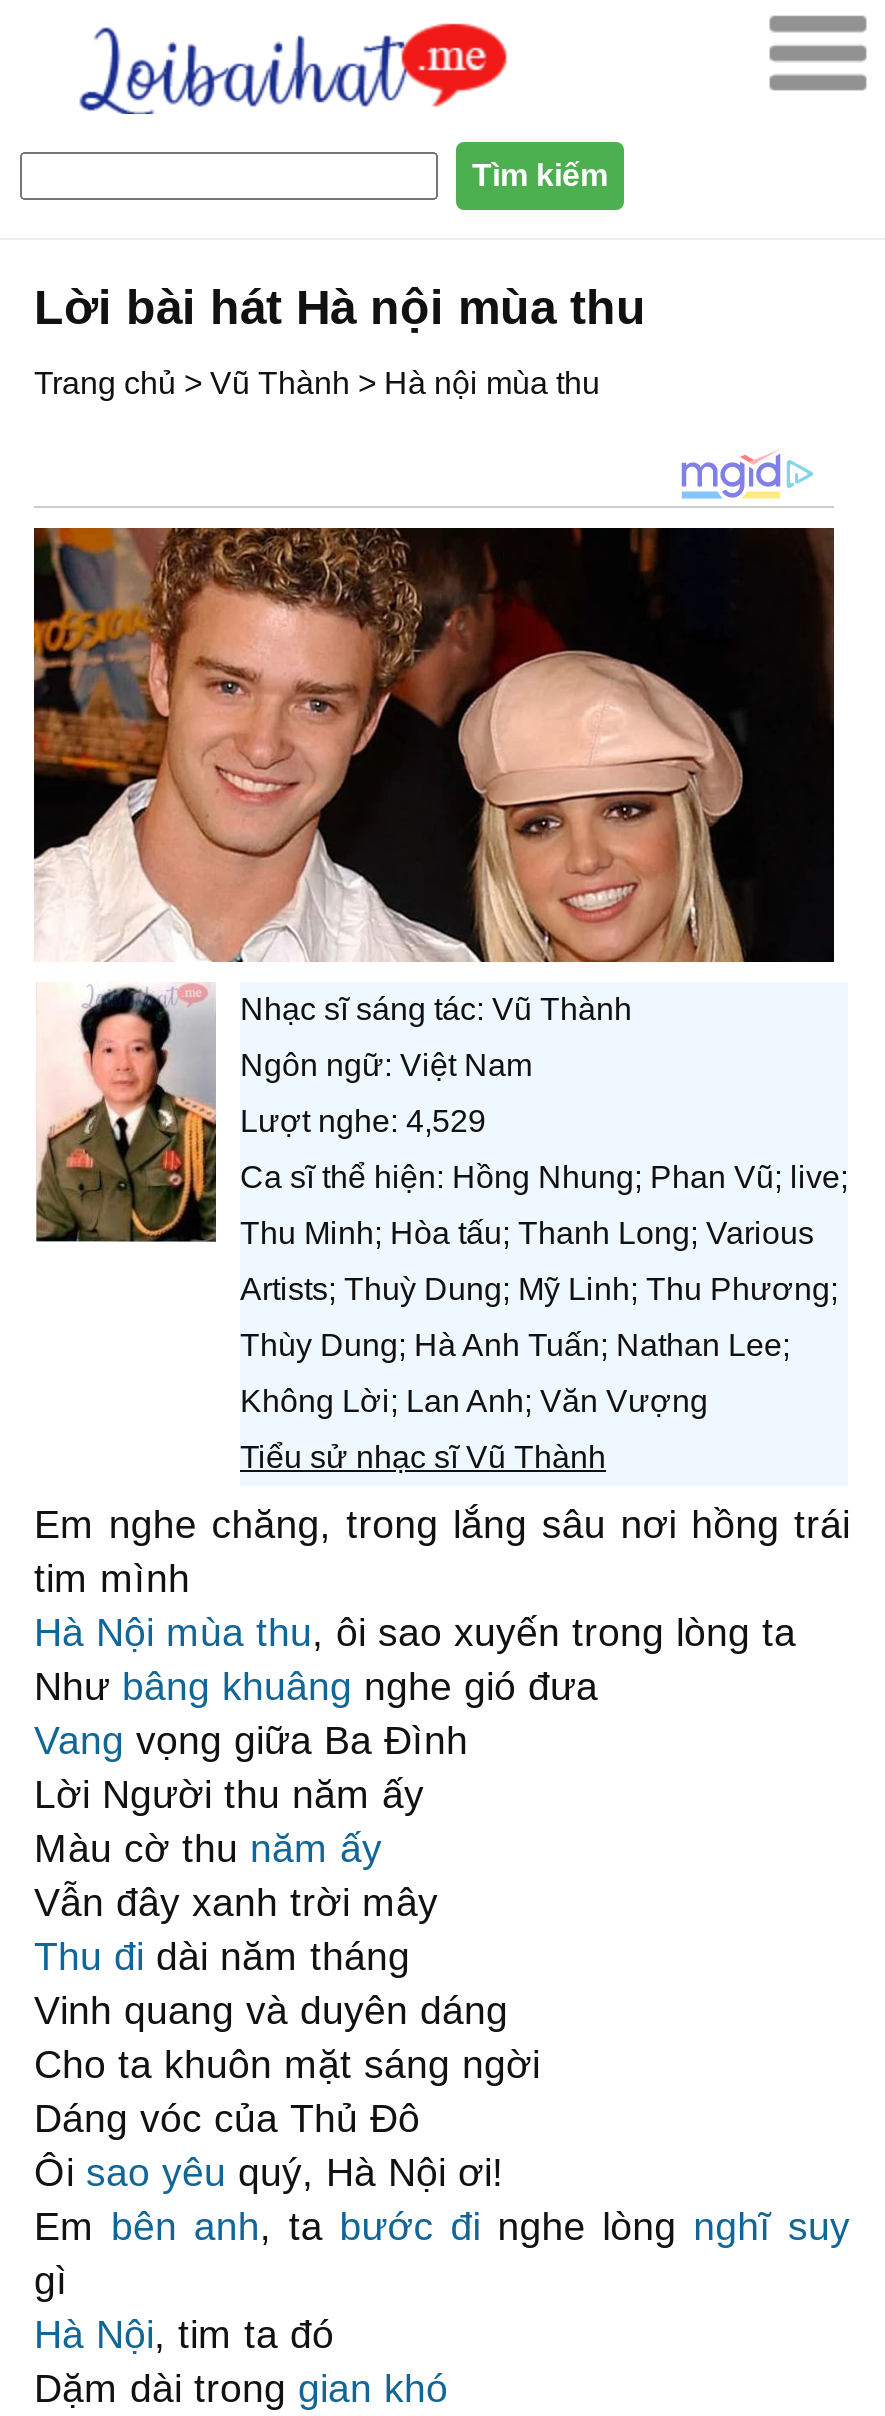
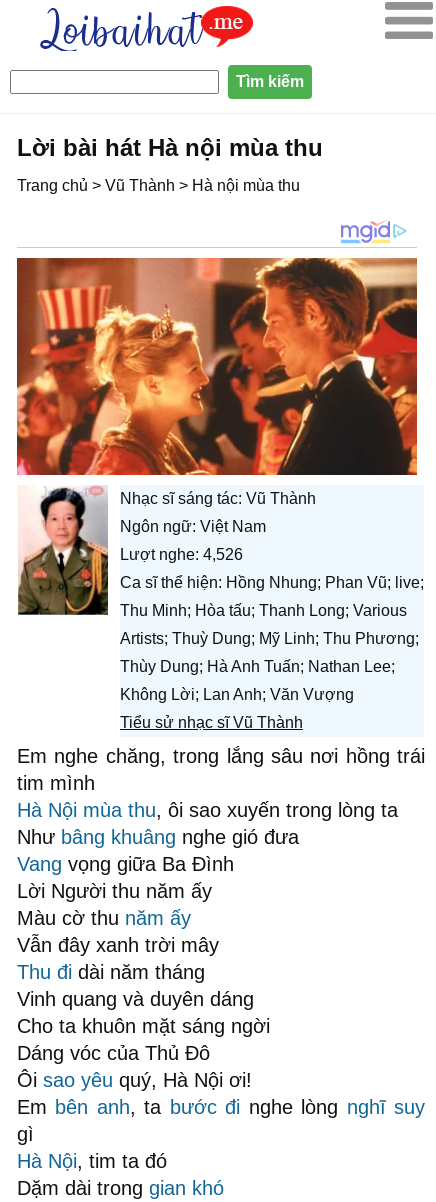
- [image]
+ [image]

- Lượt nghe: 4,529
+ Lượt nghe: 4,526
